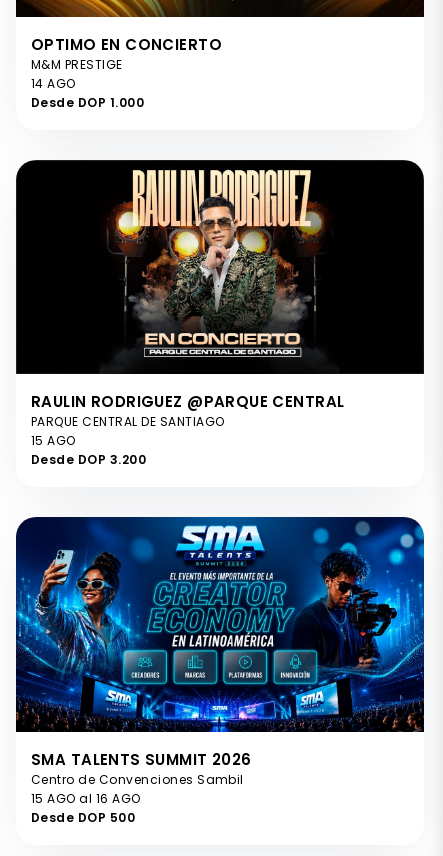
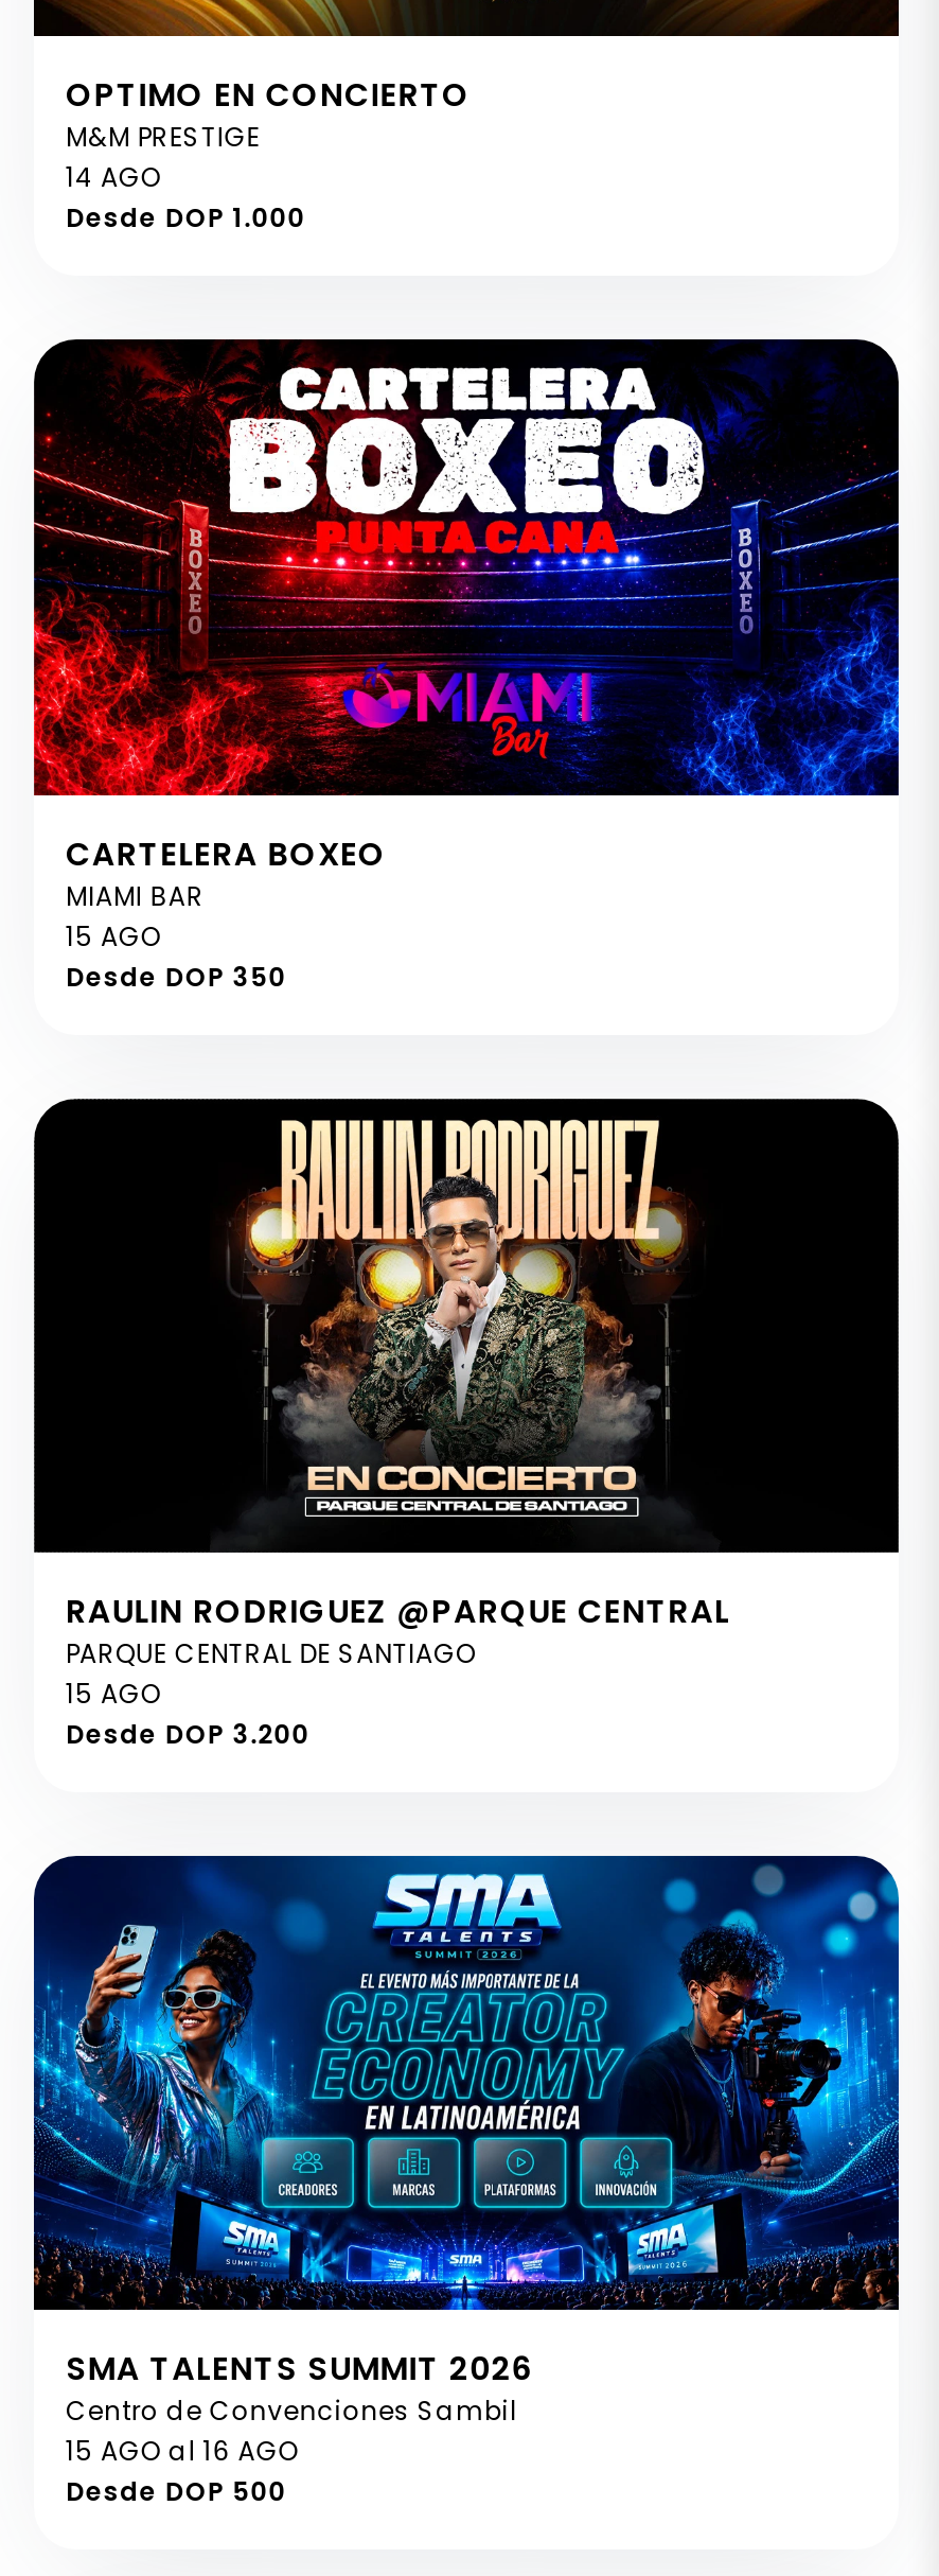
+ [image]
+ CARTELERA BOXEO
+ MIAMI BAR
+ 15 AGO
+ Desde DOP 350
